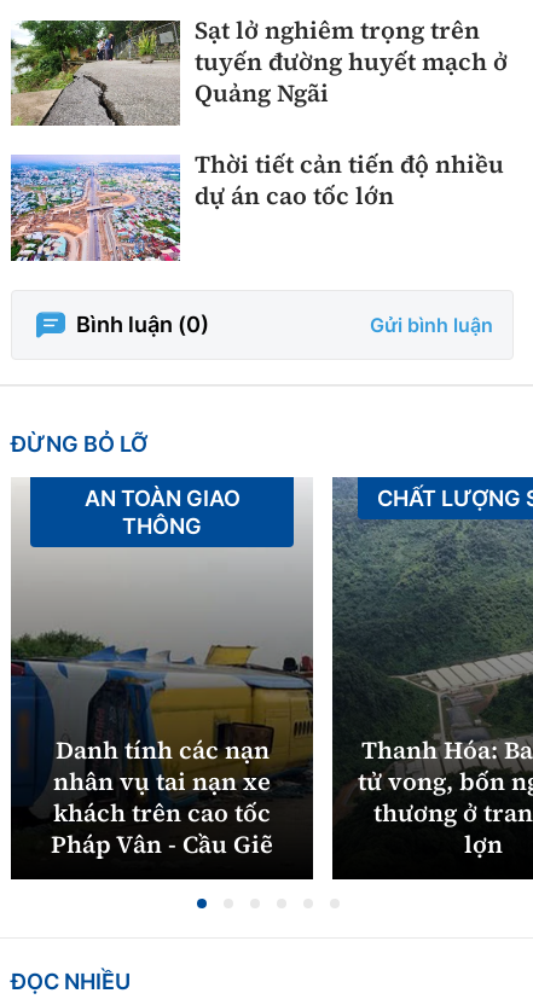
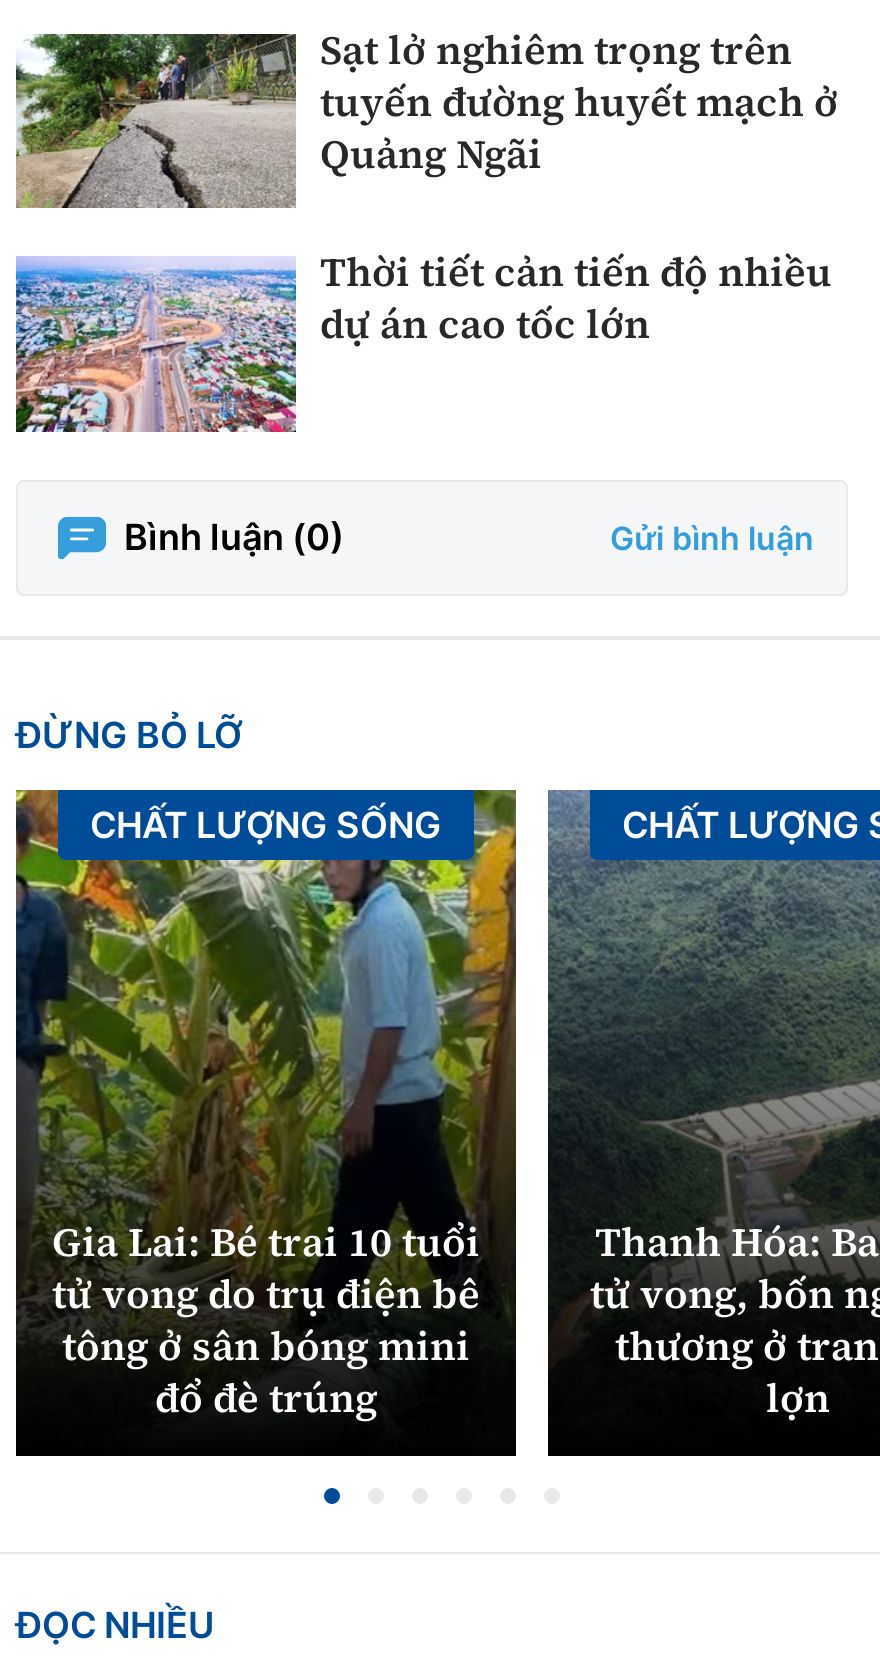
- [image]
- AN TOÀN GIAO
- THÔNG
+ [image]
+ CHẤT LƯỢNG SỐNG

- Danh tính các nạn
- nhân vụ tai nạn xe
- khách trên cao tốc
- Pháp Vân - Cầu Giẽ
+ Gia Lai: Bé trai 10 tuổi
+ tử vong do trụ điện bê
+ tông ở sân bóng mini
+ đổ đè trúng
